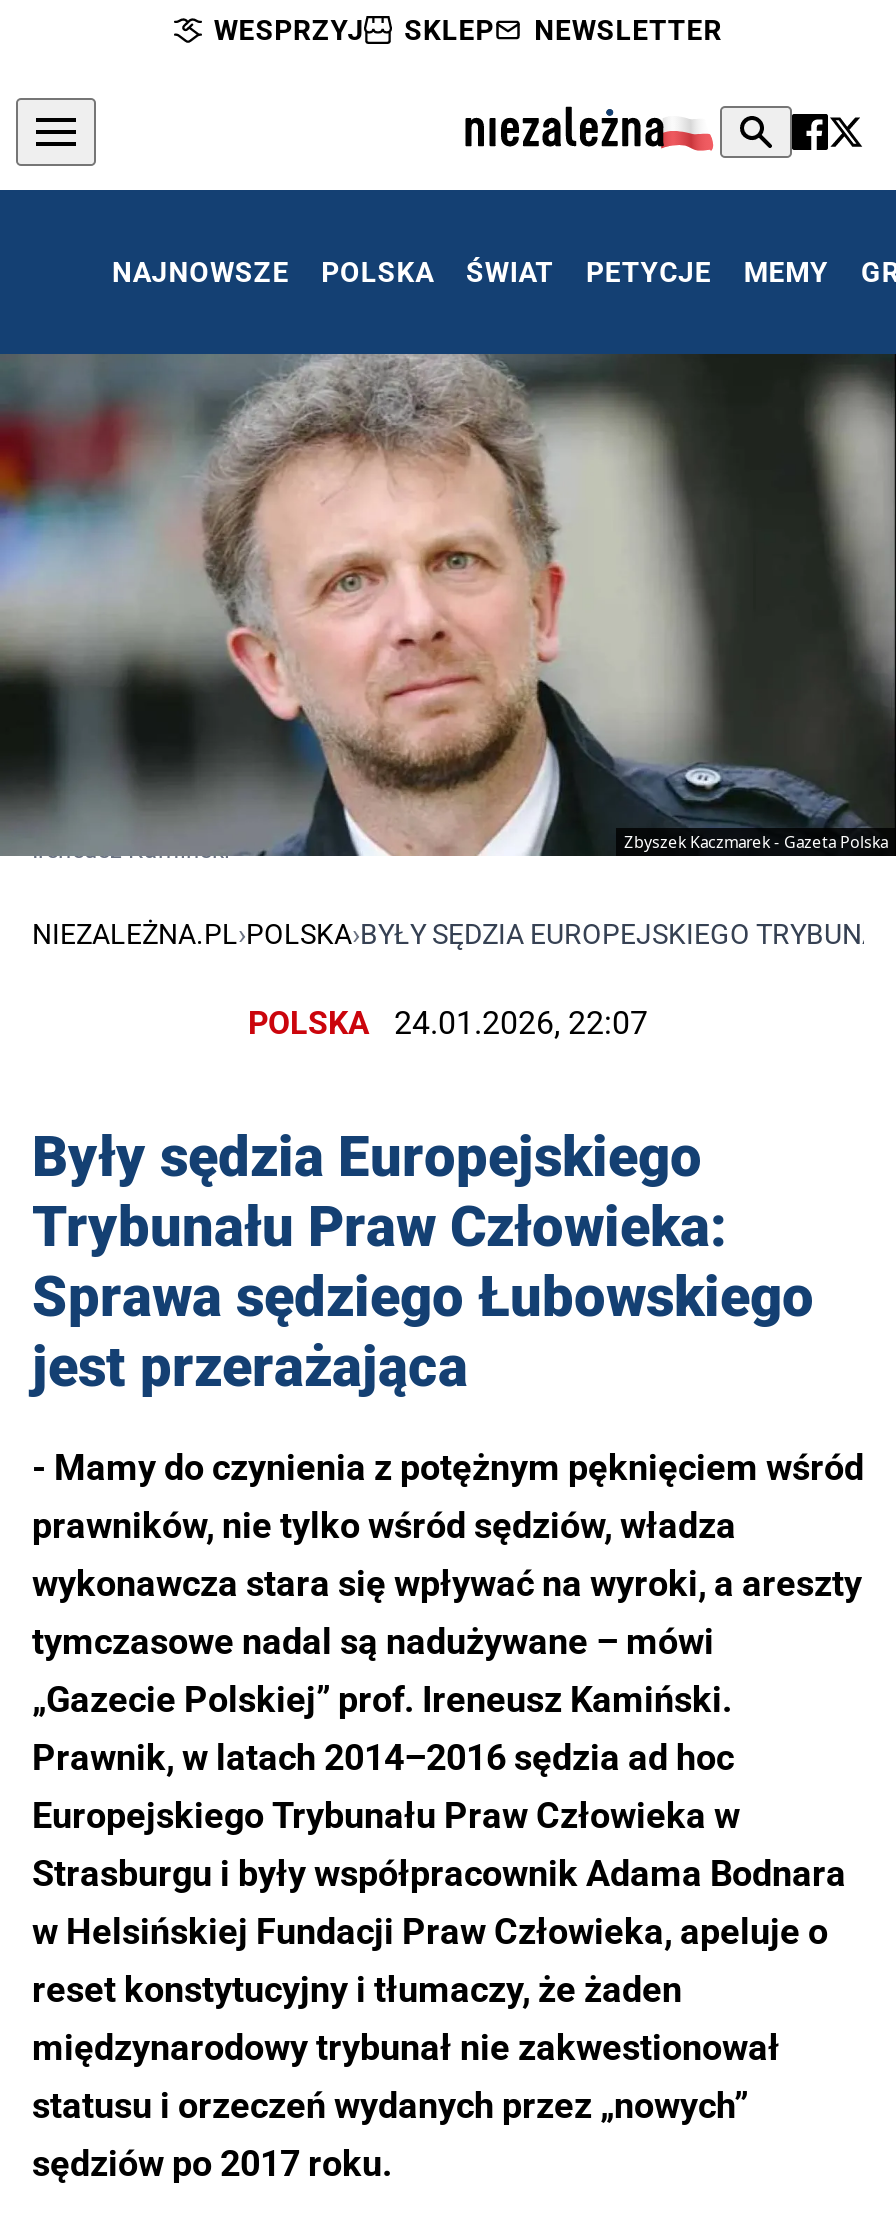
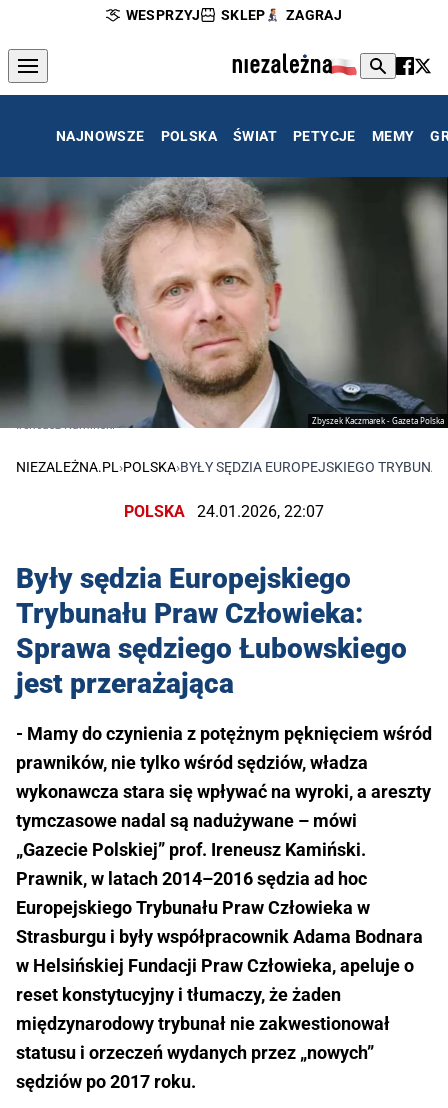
- NEWSLETTER
+ ZAGRAJ
